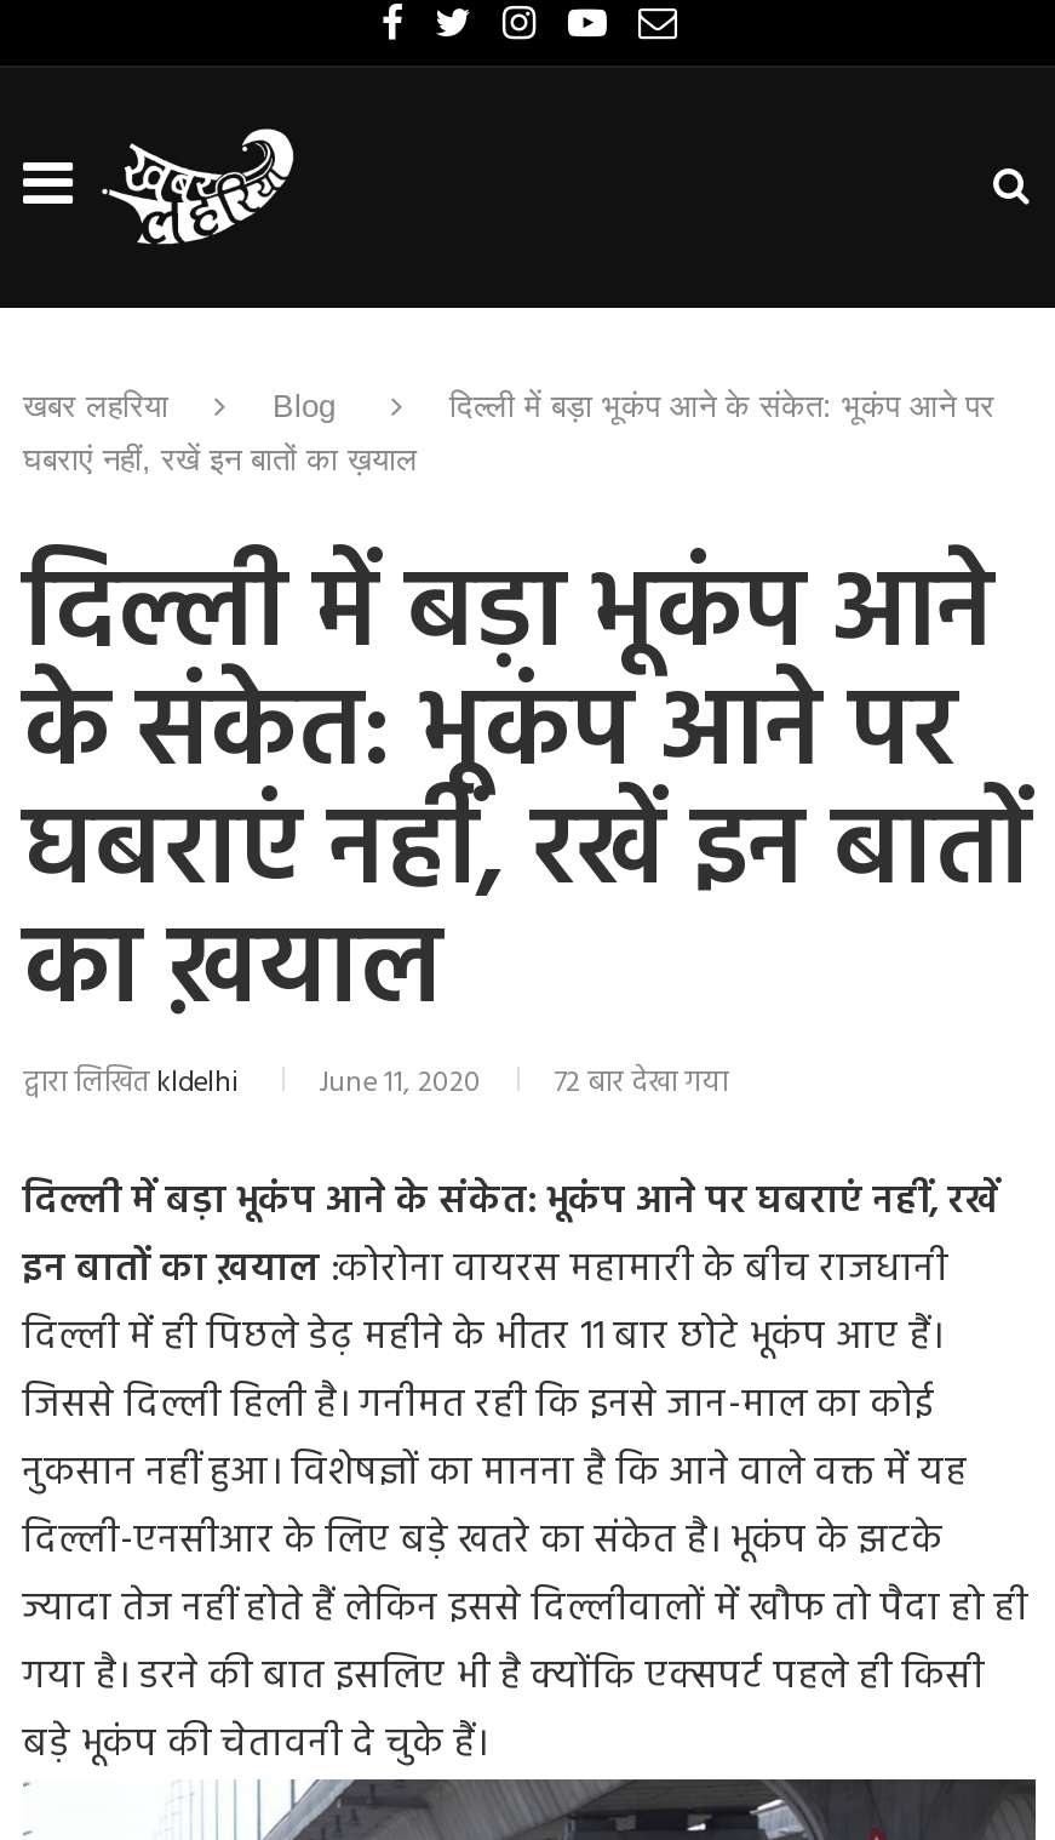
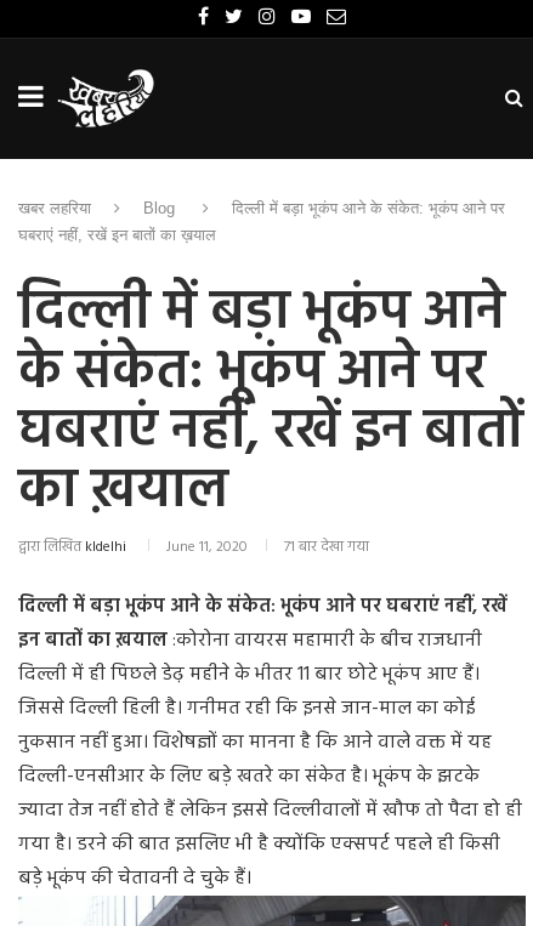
- द्वारा लिखित kldelhi June 11, 2020 72 बार देखा गया
+ द्वारा लिखित kldelhi June 11, 2020 71 बार देखा गया
